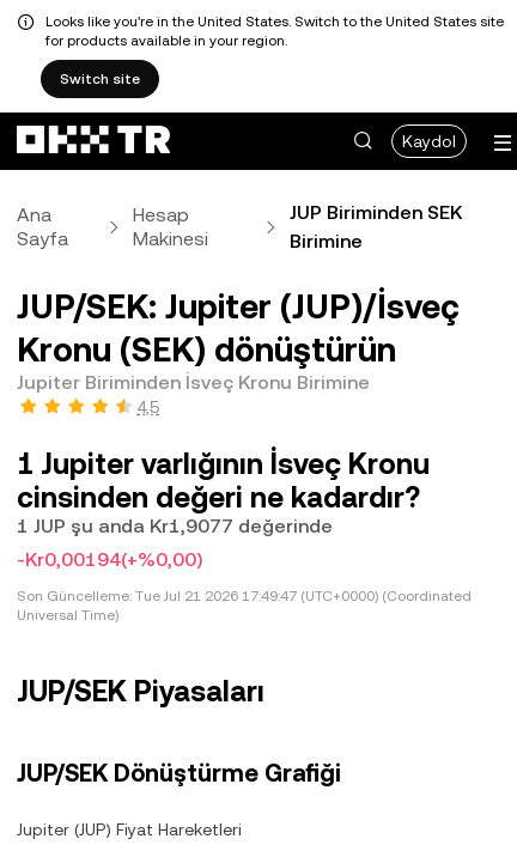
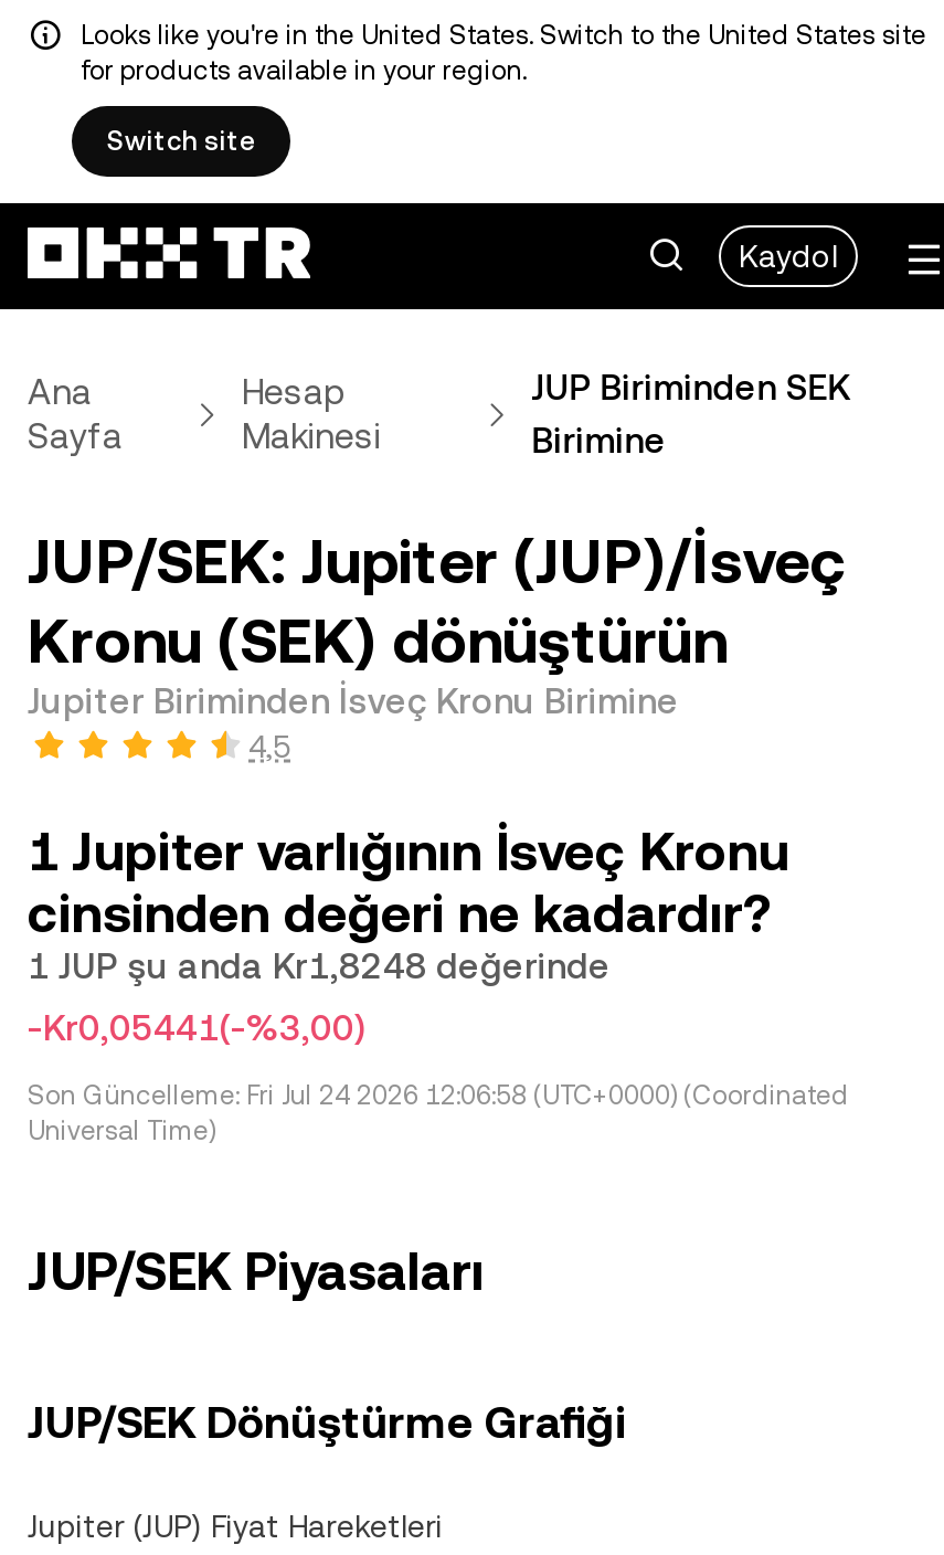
- 1 JUP şu anda Kr1,9077 değerinde
+ 1 JUP şu anda Kr1,8248 değerinde

- -Kr0,00194(+%0,00)
+ -Kr0,05441(-%3,00)

- Son Güncelleme: Tue Jul 21 2026 17:49:47 (UTC+0000) (Coordinated
+ Son Güncelleme: Fri Jul 24 2026 12:06:58 (UTC+0000) (Coordinated
